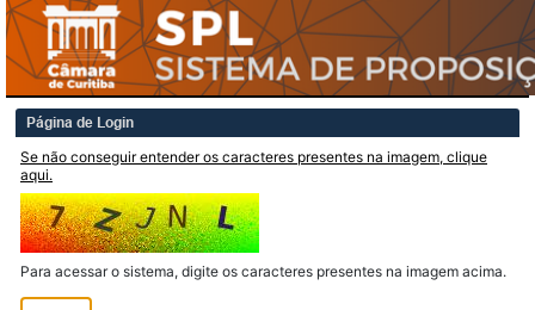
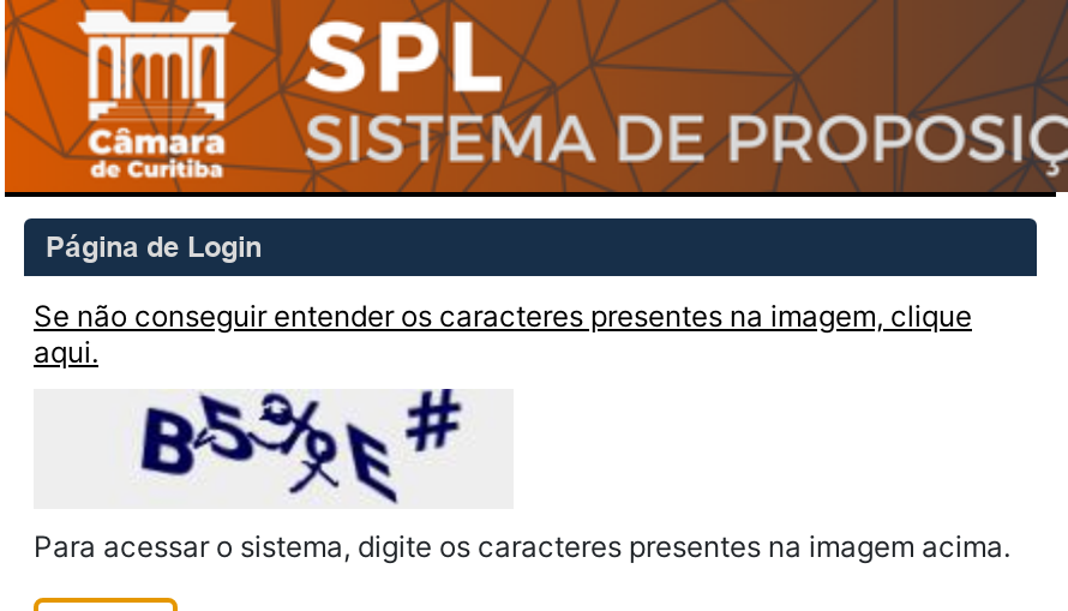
- [image]
+ [image]
